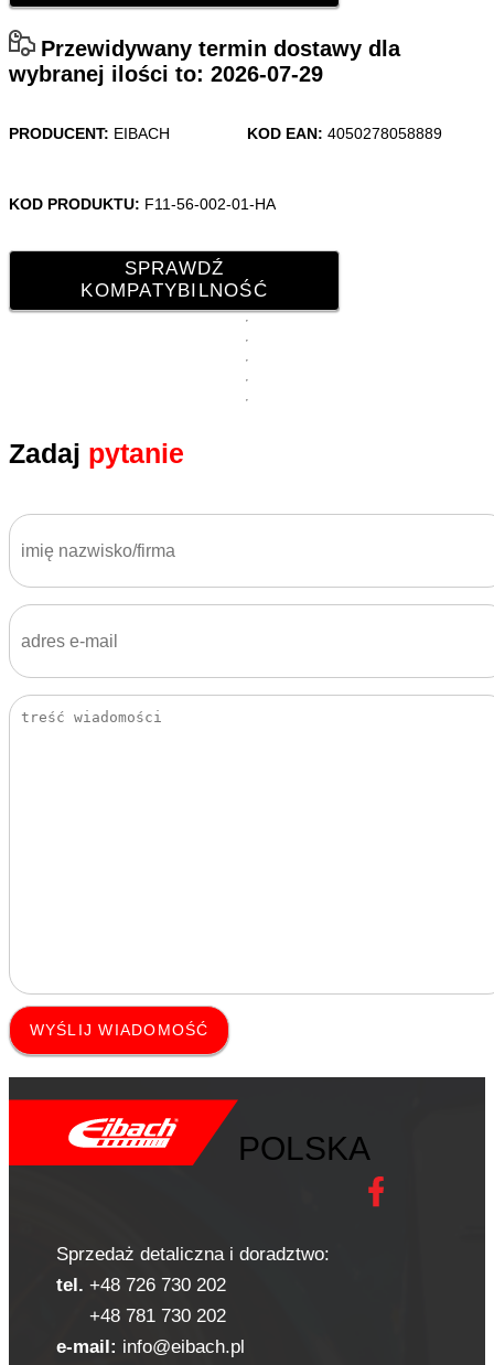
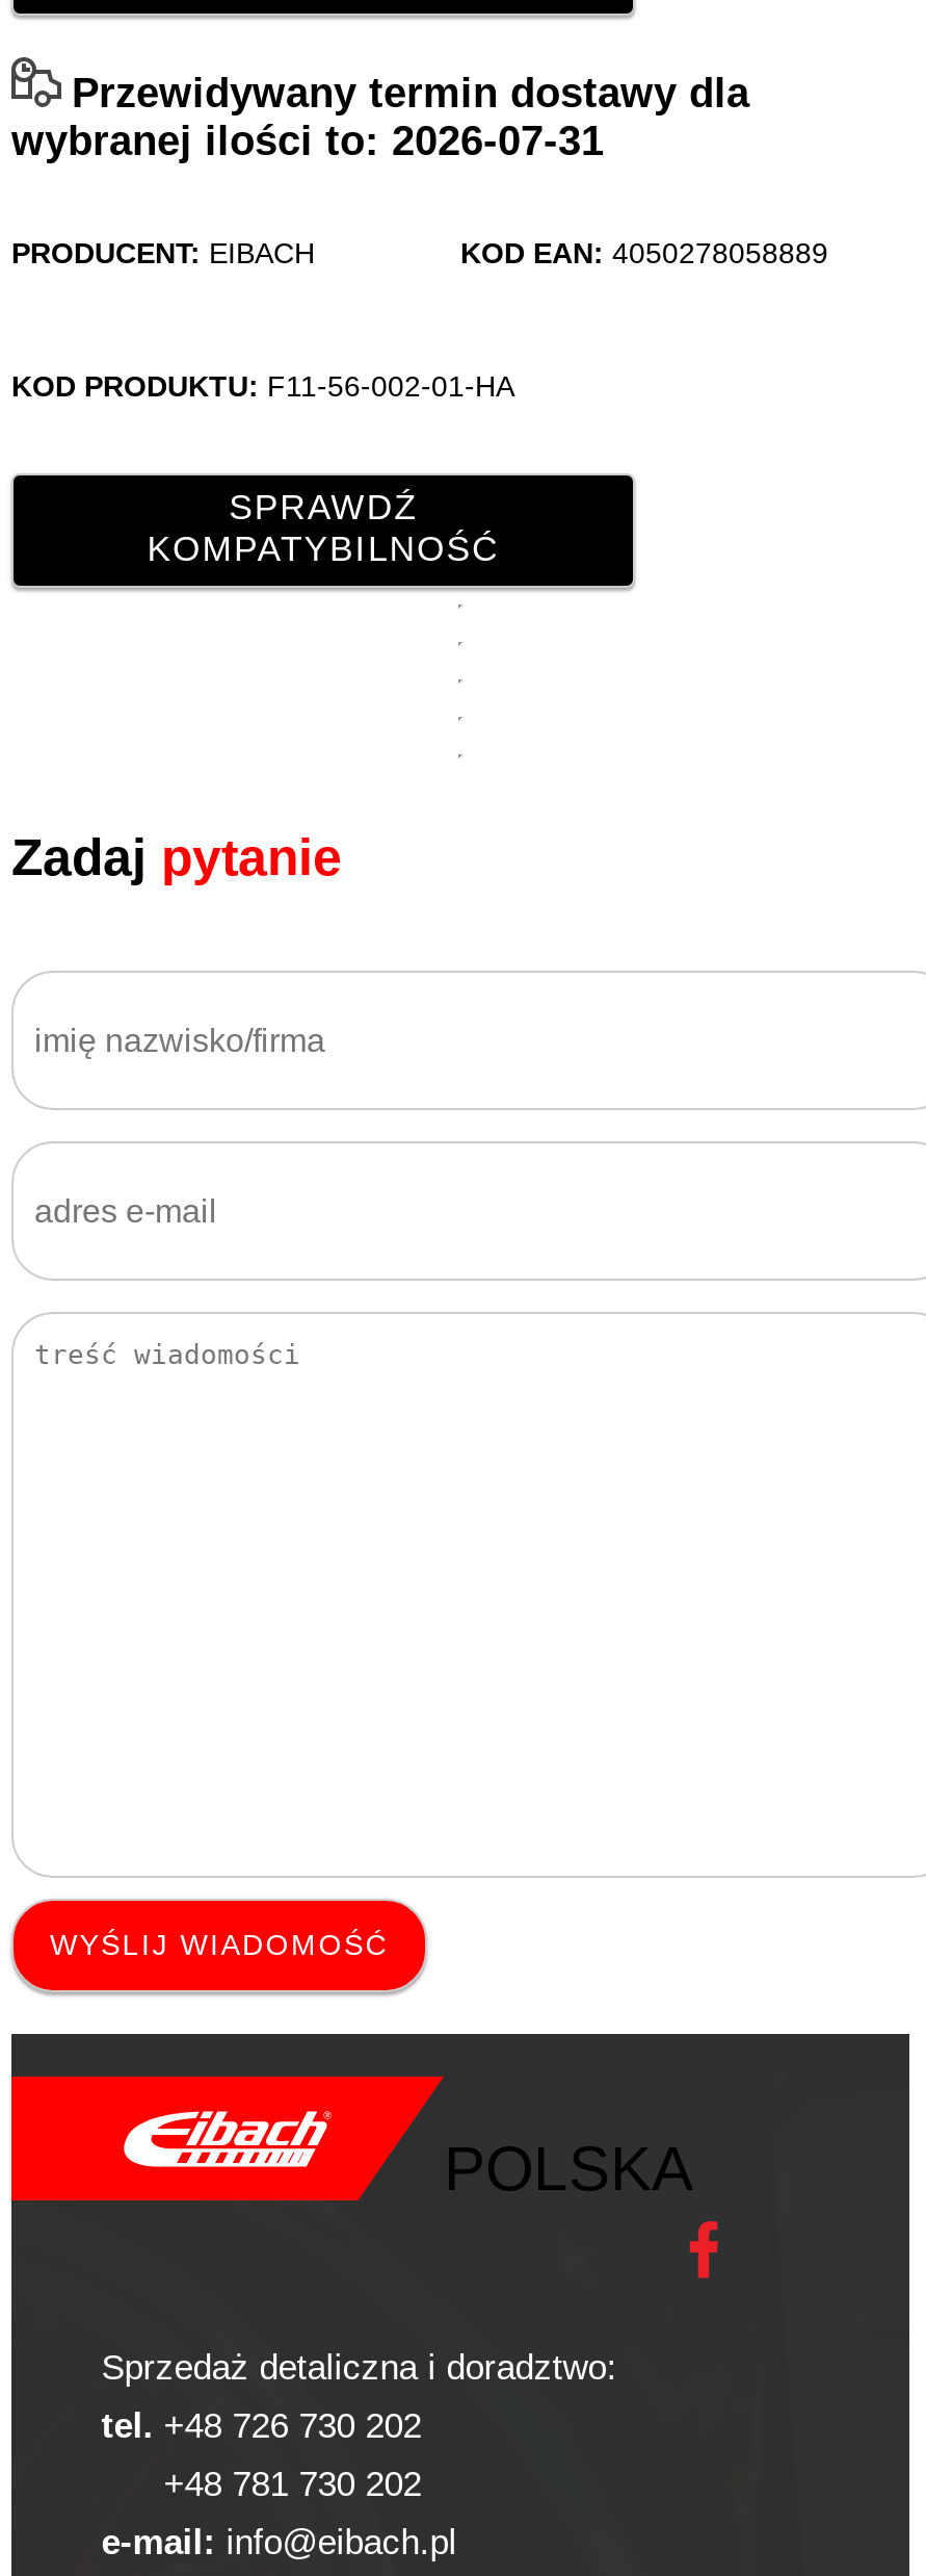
- wybranej ilości to: 2026-07-29
+ wybranej ilości to: 2026-07-31
